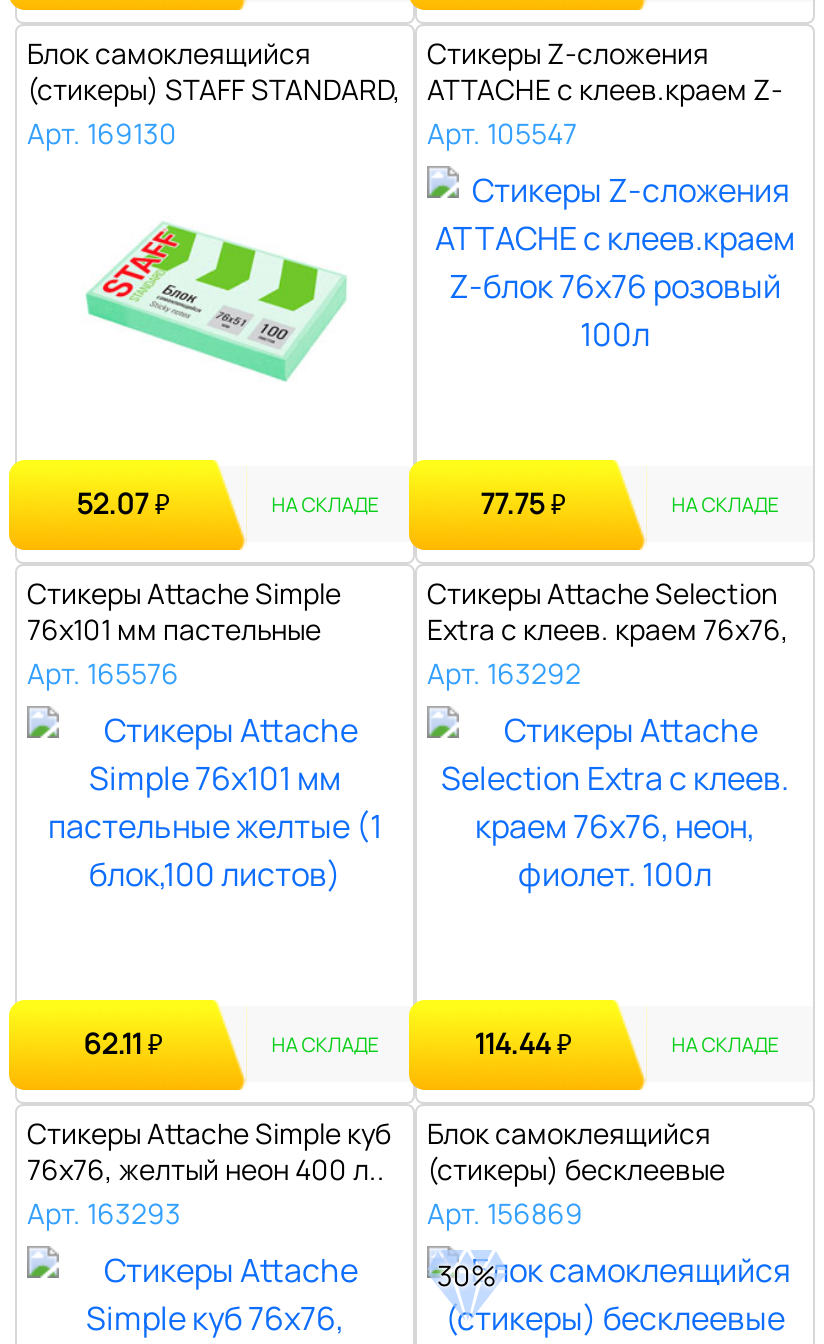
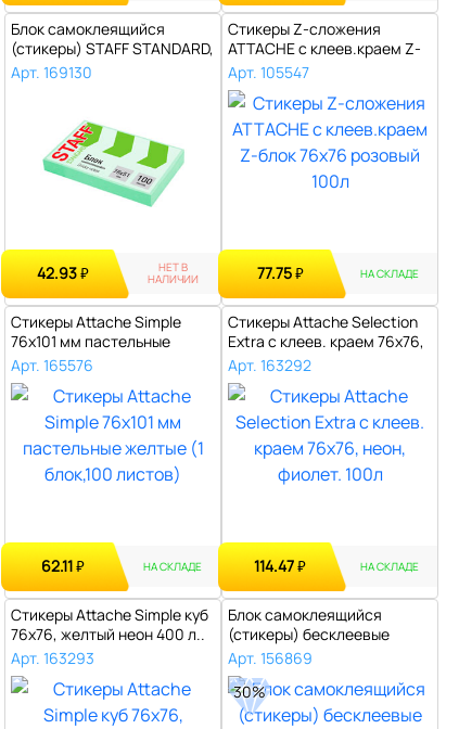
- 52.07 ₽
- НА СКЛАДЕ
+ 42.93₽
+ НЕТ В
+ НАЛИЧИИ

- 114.44₽
+ 114.47₽
